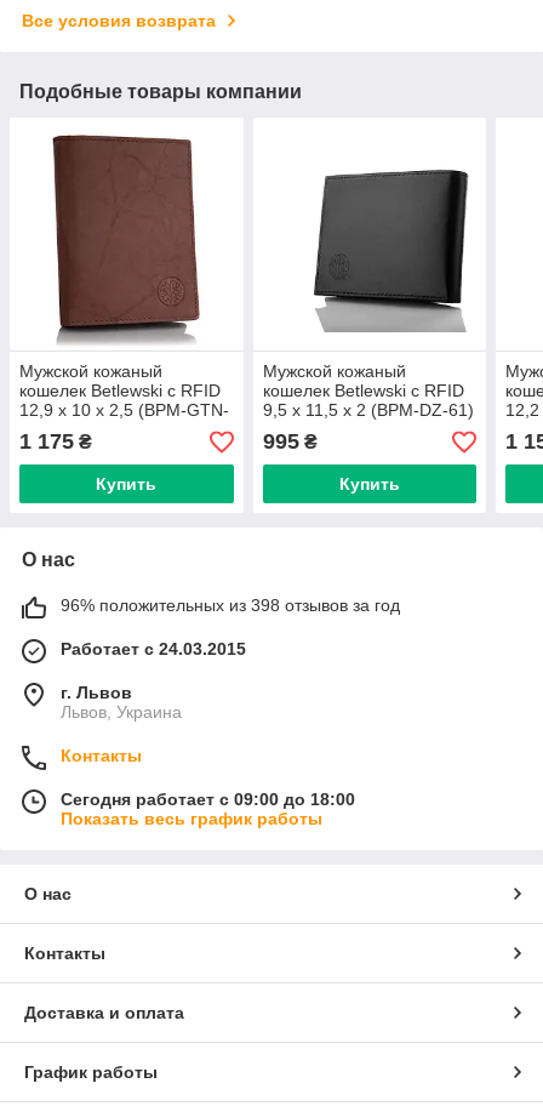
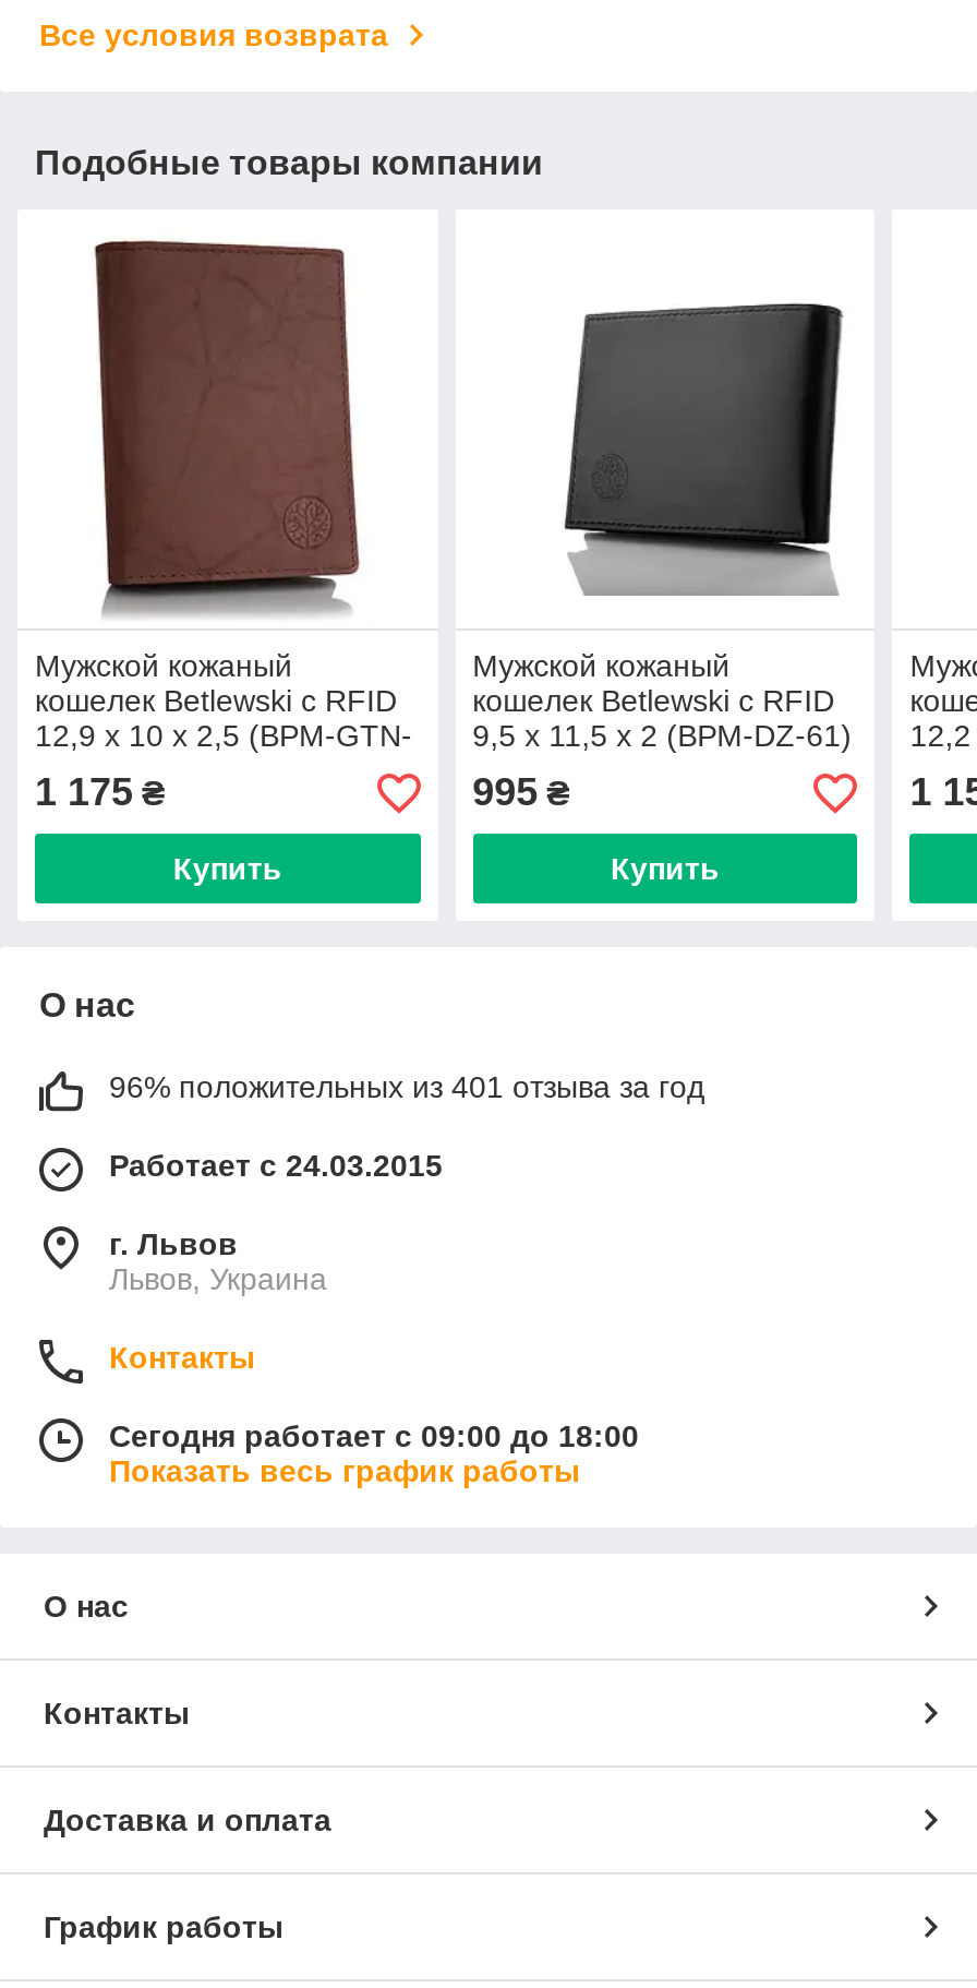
- 96% положительных из 398 отзывов за год
+ 96% положительных из 401 отзыва за год
